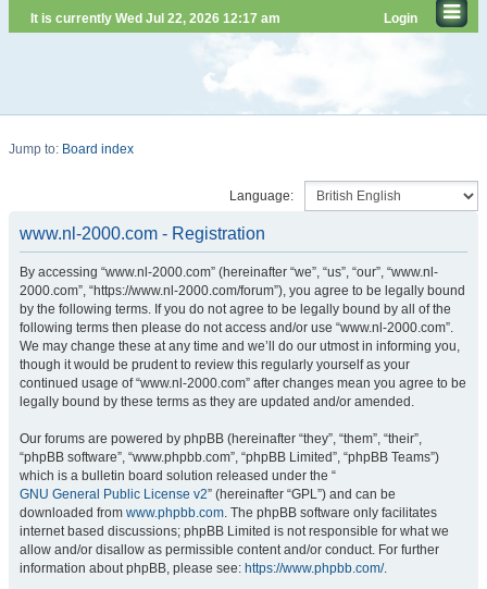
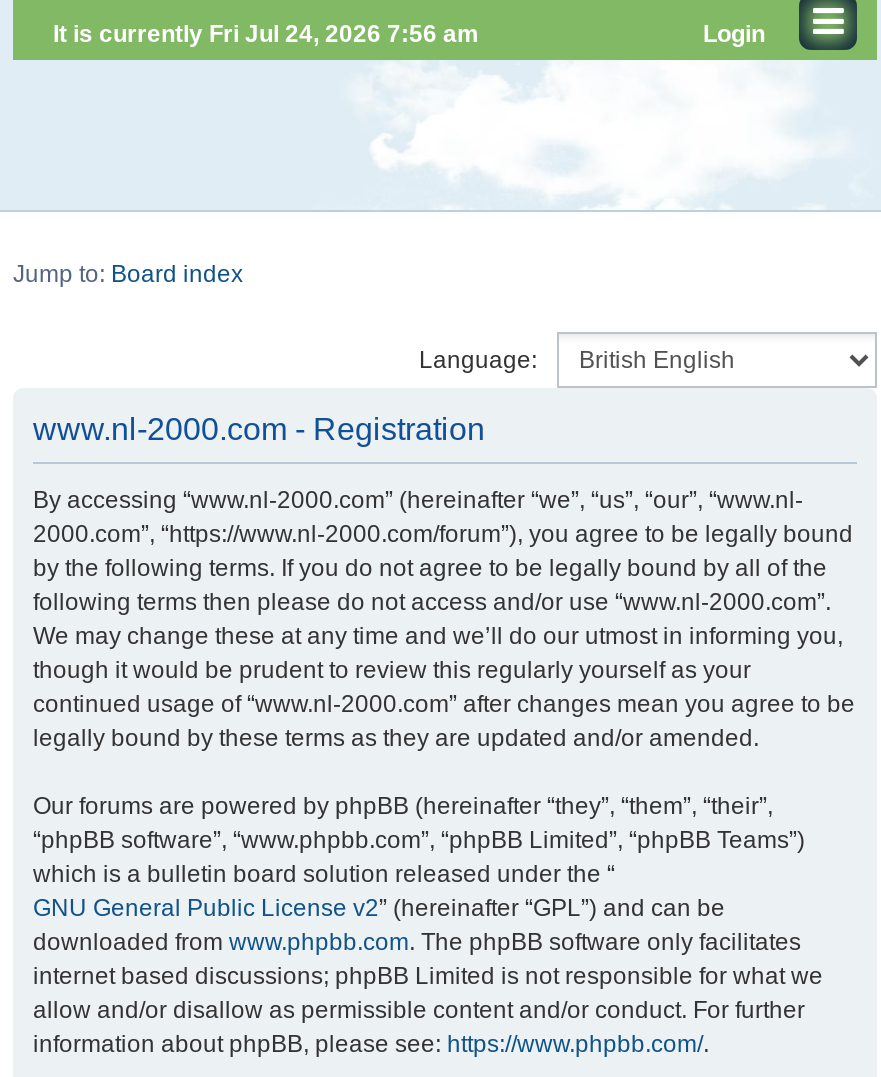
- It is currently Wed Jul 22, 2026 12:17 am
+ It is currently Fri Jul 24, 2026 7:56 am
